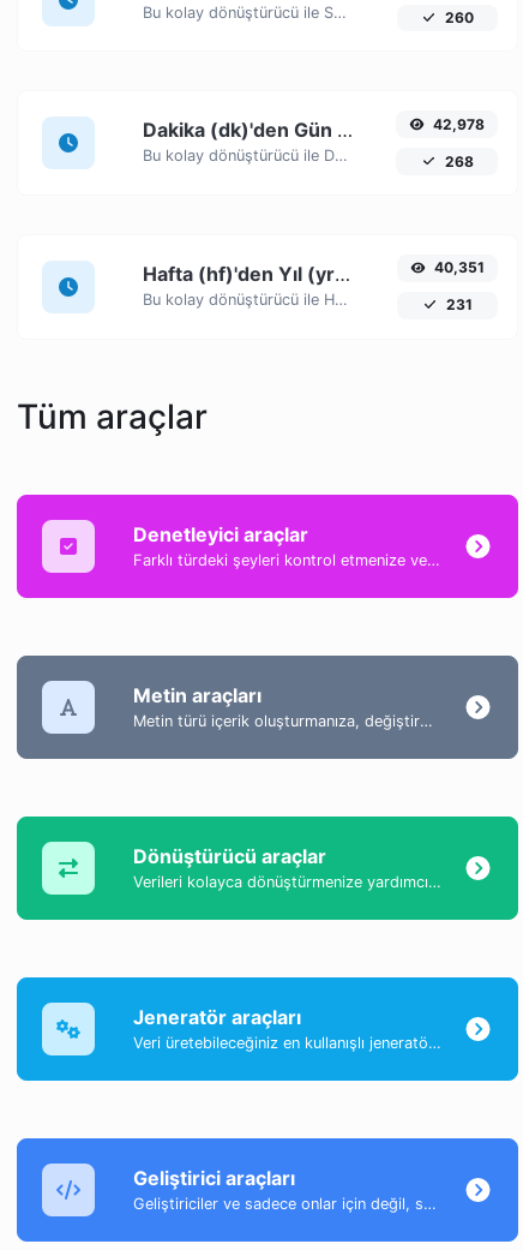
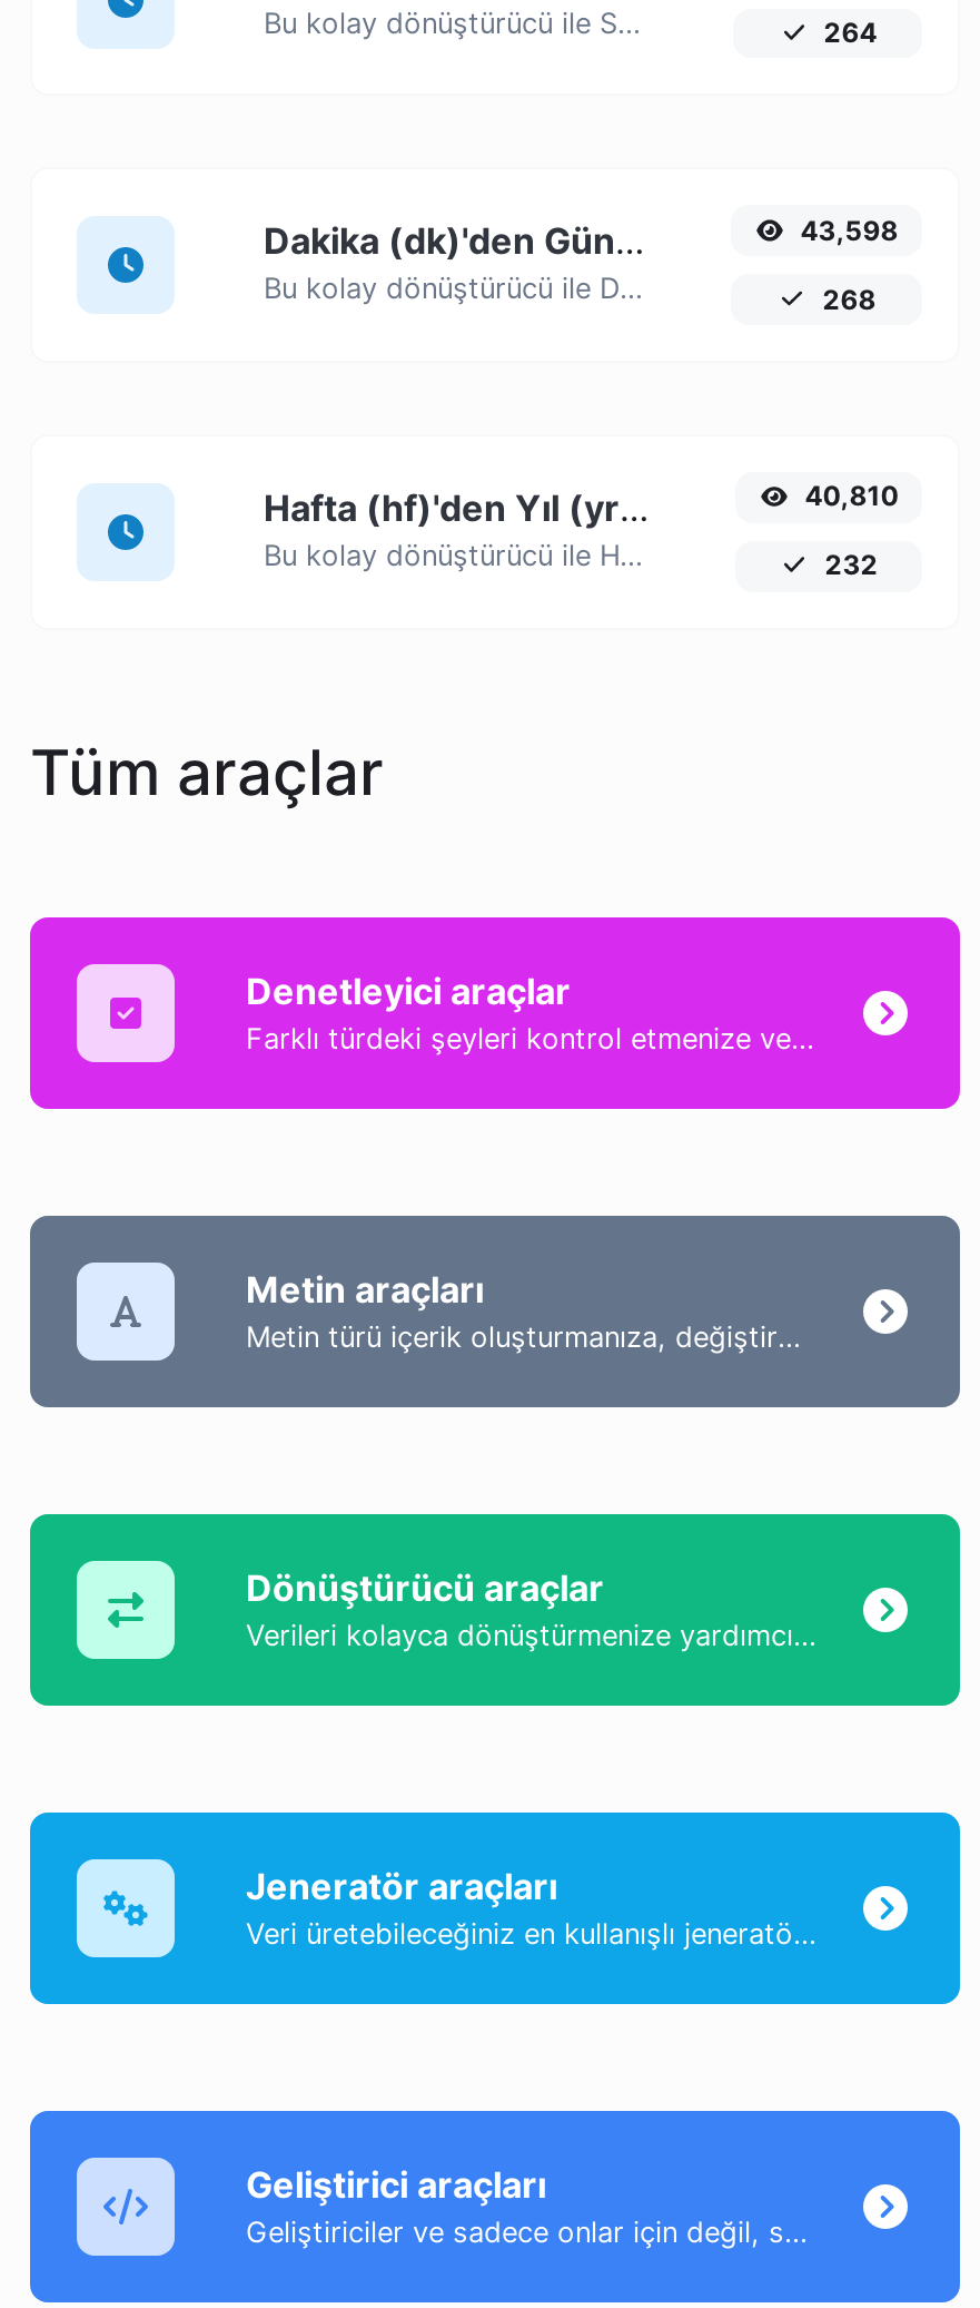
- 260
+ 264

- 42,978
+ 43,598

- 40,351
+ 40,810

- 231
+ 232
